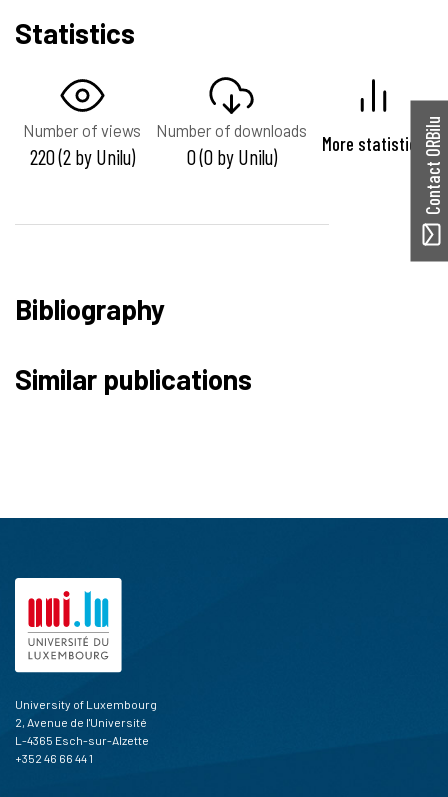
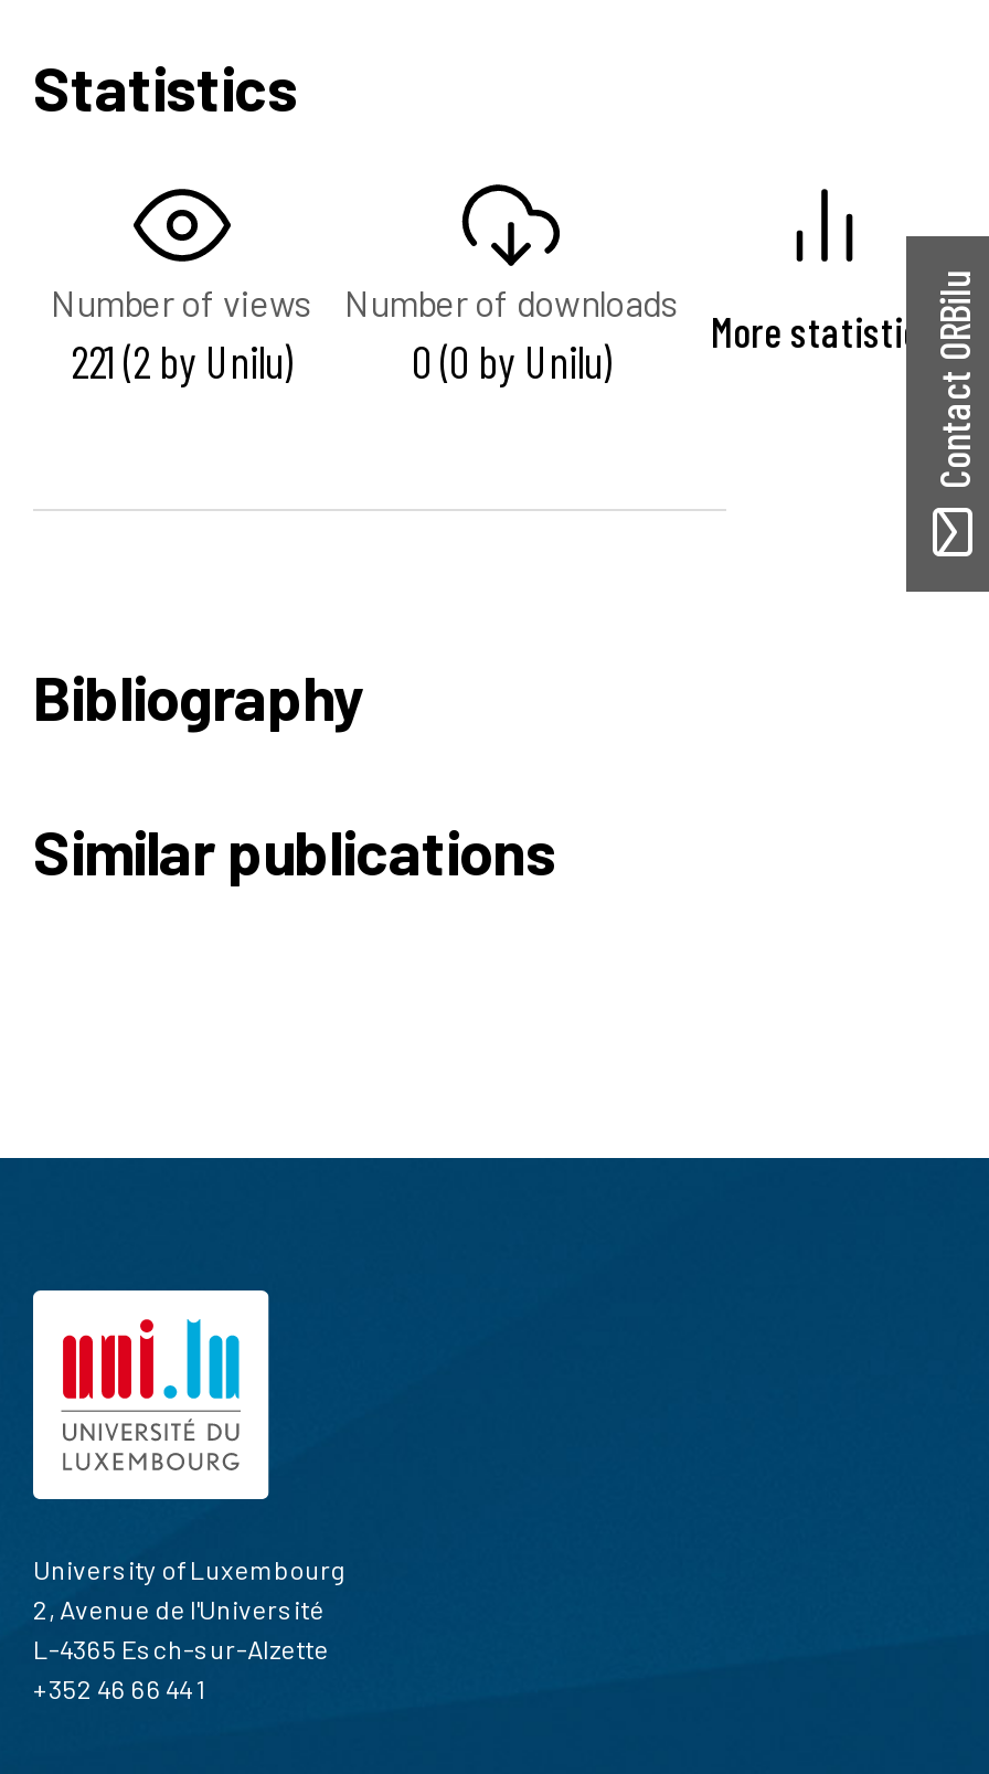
- 220 (2 by Unilu)
+ 221 (2 by Unilu)
